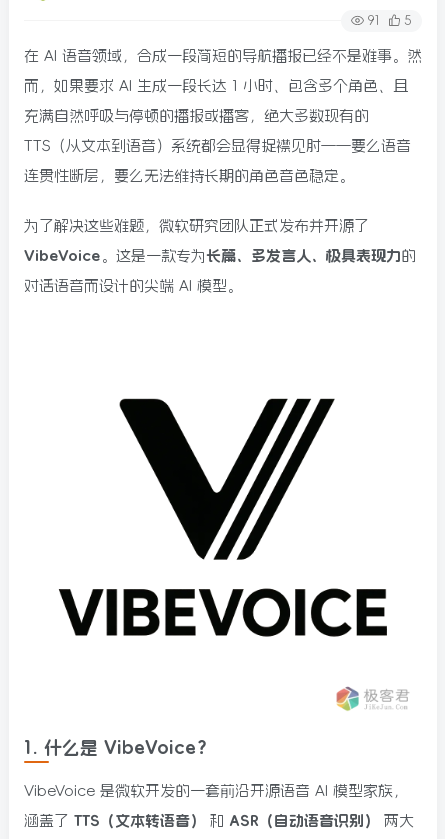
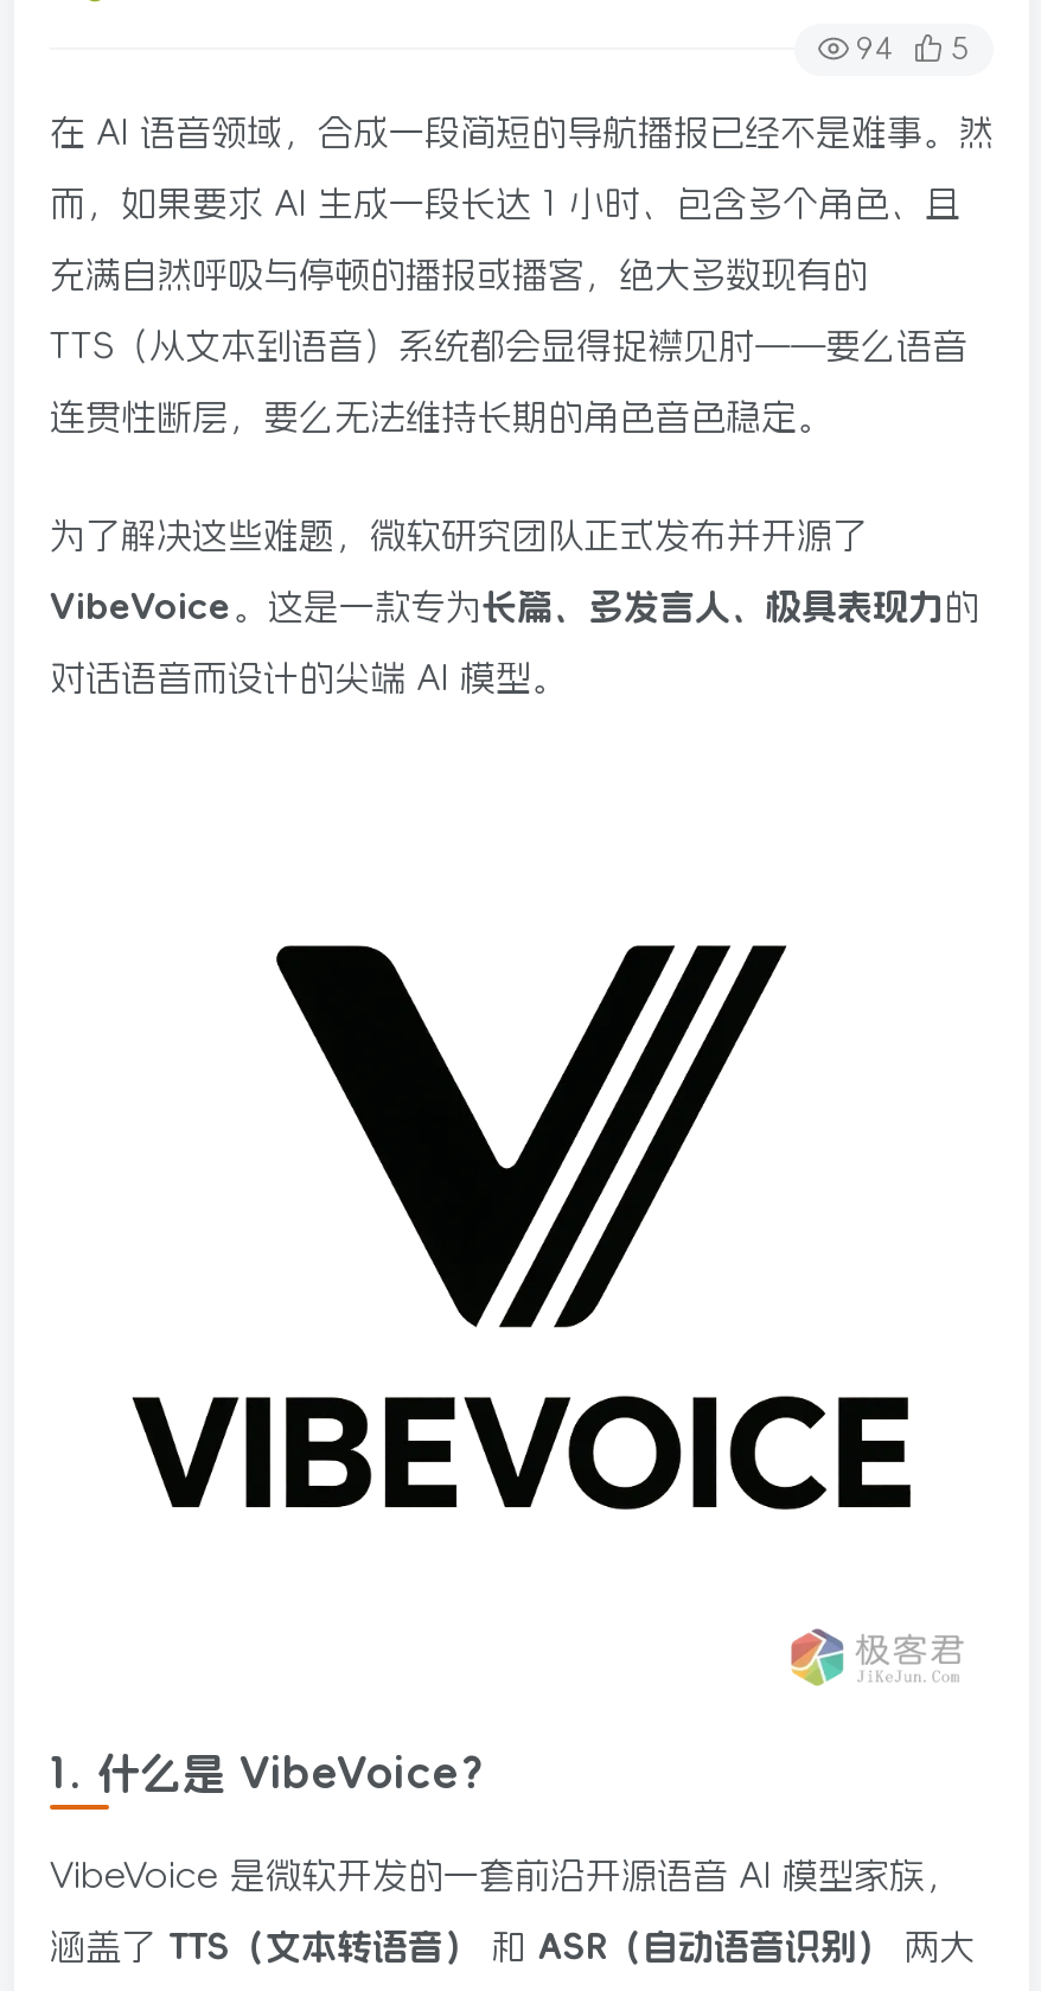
- 91 5
+ 94 5
